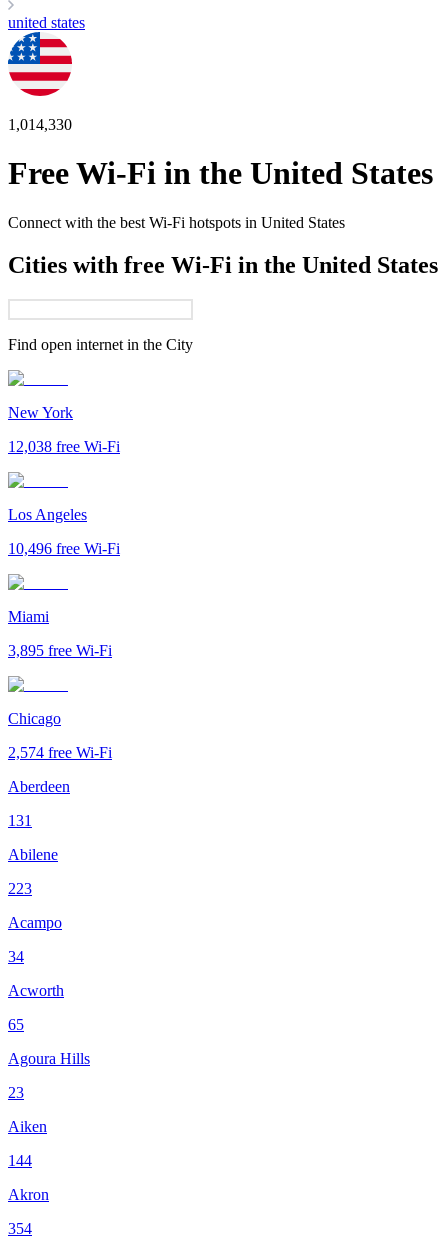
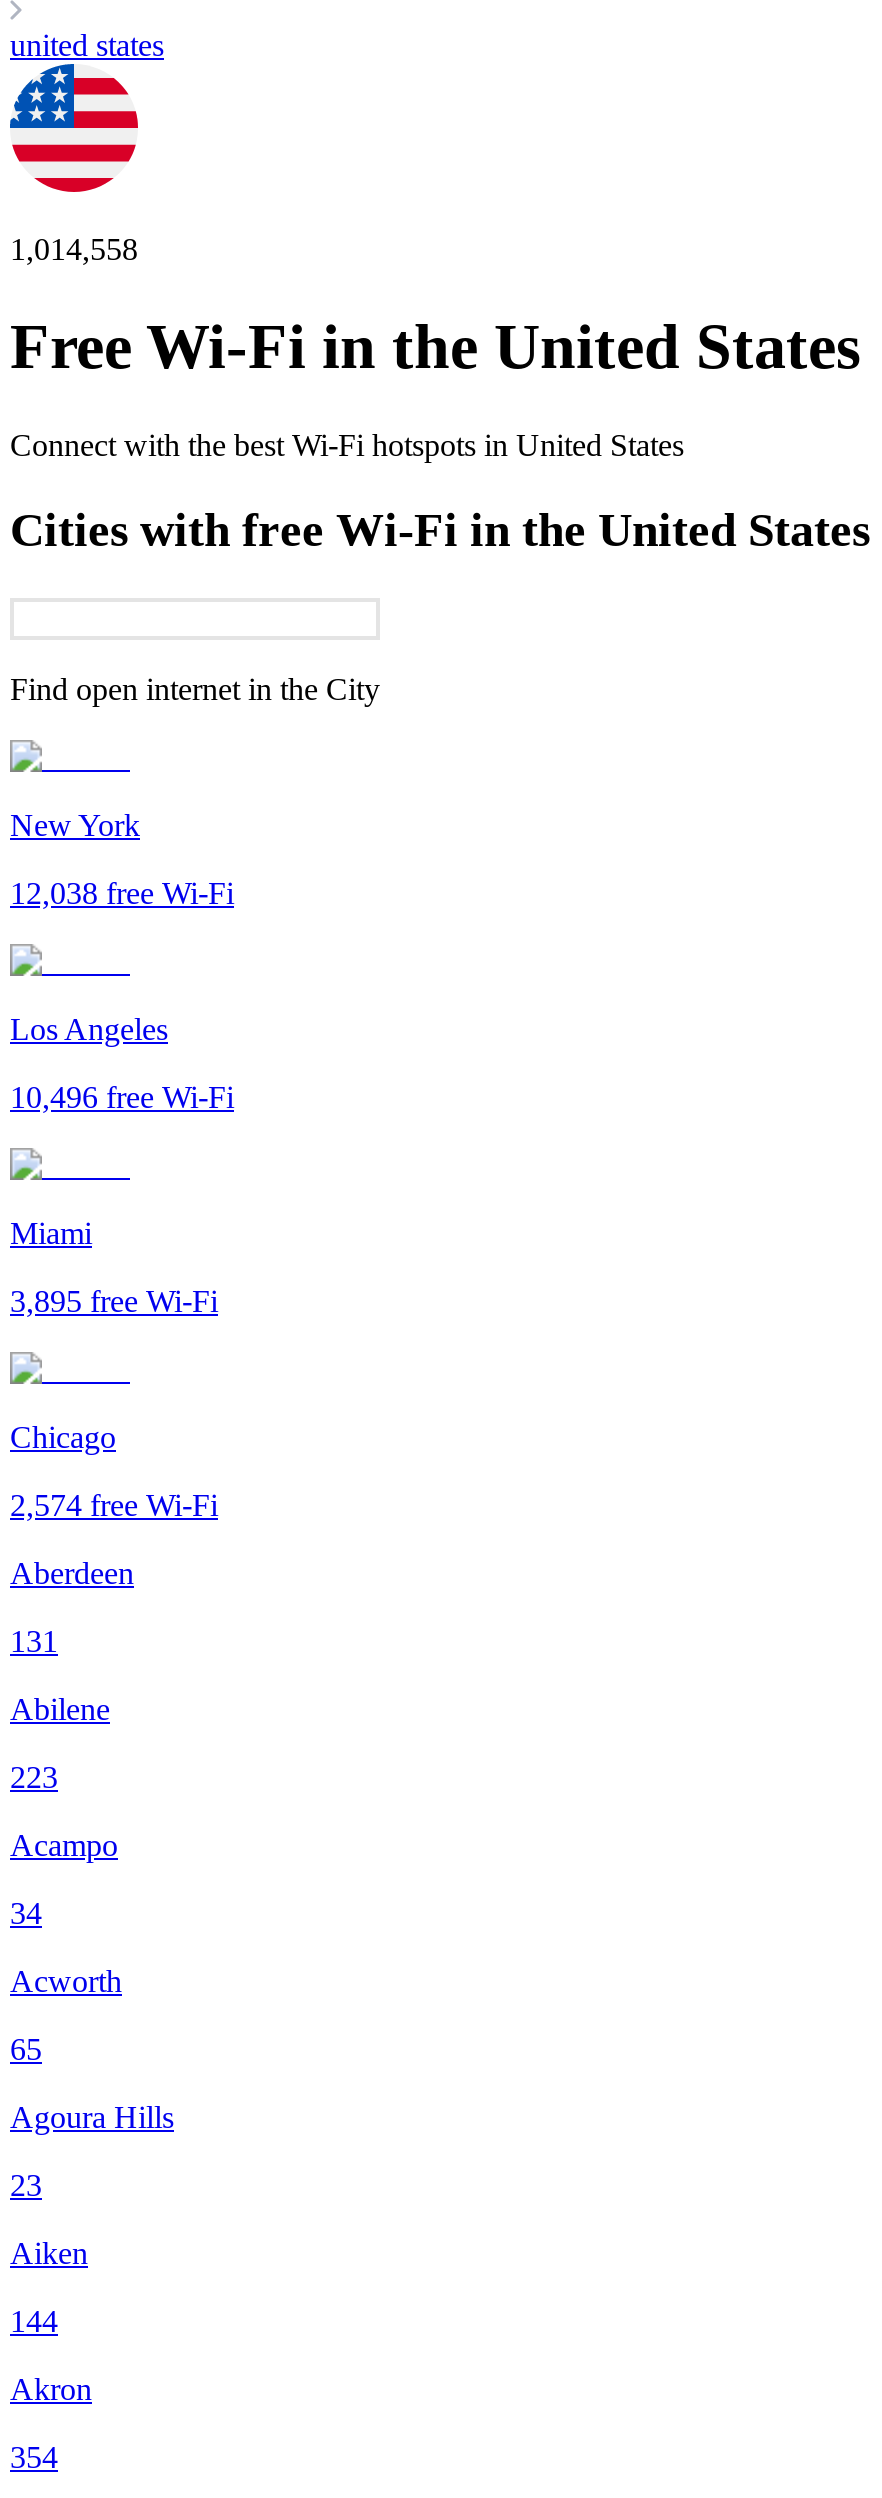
- 1,014,330
+ 1,014,558
